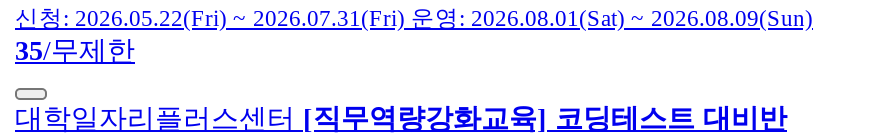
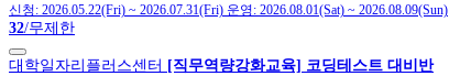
- 35/무제한
+ 32/무제한
